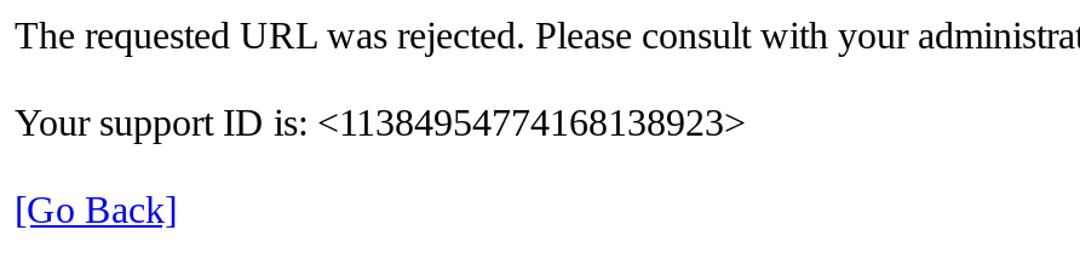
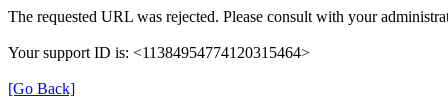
- Your support ID is: <11384954774168138923>
+ Your support ID is: <11384954774120315464>
